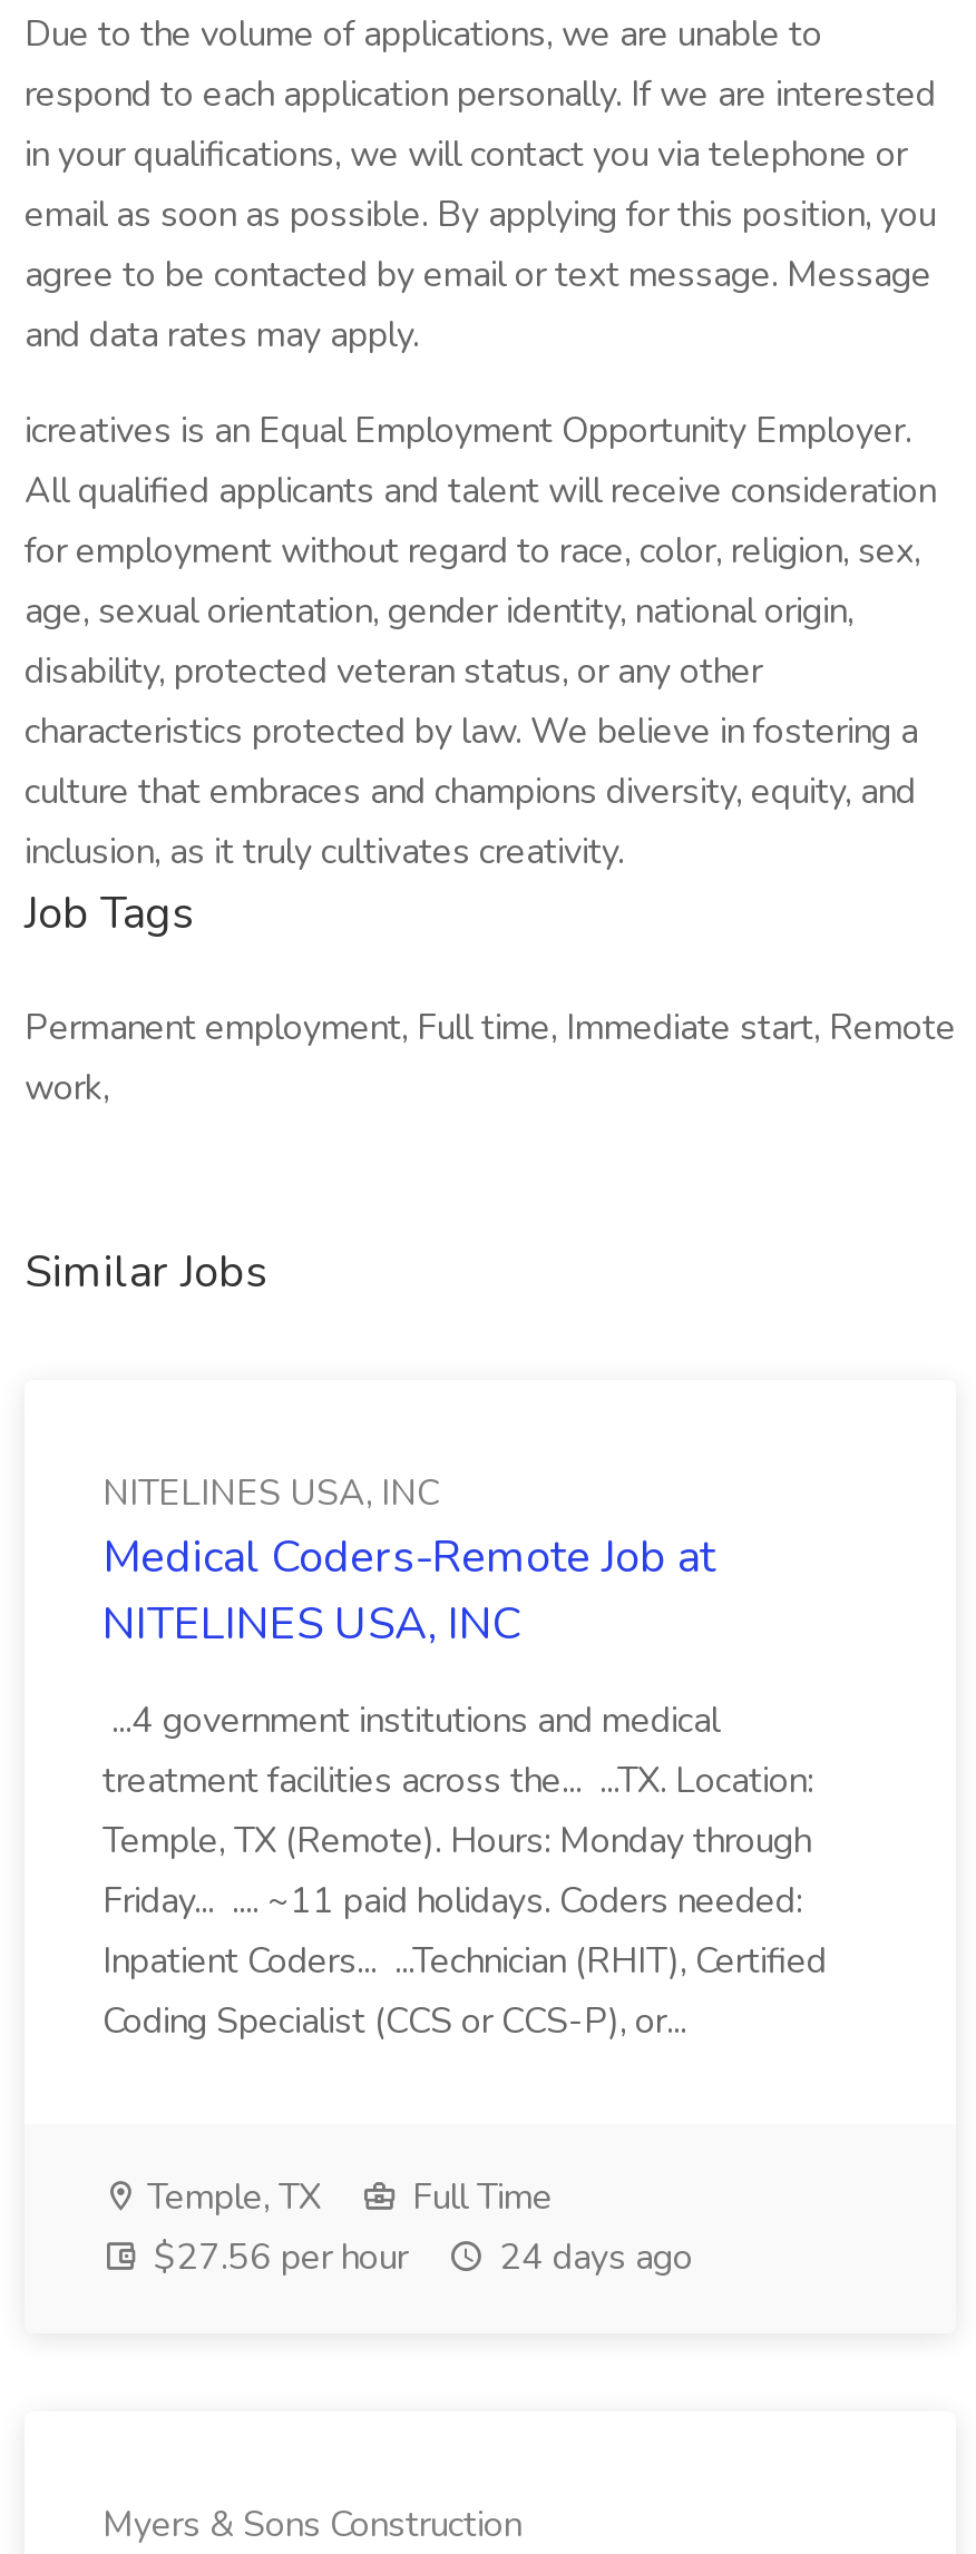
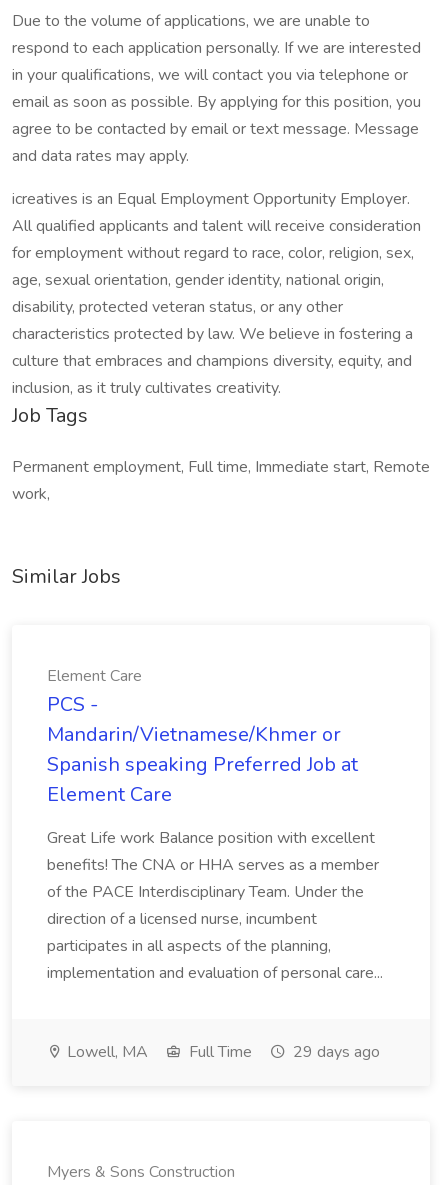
- NITELINES USA, INC
- Medical Coders-Remote Job at
- NITELINES USA, INC
+ Element Care
+ PCS -
+ Mandarin/Vietnamese/Khmer or
+ Spanish speaking Preferred Job at
+ Element Care

- ...4 government institutions and medical
- treatment facilities across the... ...TX. Location:
- Temple, TX (Remote). Hours: Monday through
- Friday... .... ~11 paid holidays. Coders needed:
- Inpatient Coders... ...Technician (RHIT), Certified
- Coding Specialist (CCS or CCS-P), or...
+ Great Life work Balance position with excellent
+ benefits! The CNA or HHA serves as a member
+ of the PACE Interdisciplinary Team. Under the
+ direction of a licensed nurse, incumbent
+ participates in all aspects of the planning,
+ implementation and evaluation of personal care...

- Temple, TX
+ Lowell, MA

moved down: Full Time

- $27.56 per hour
- 24 days ago
+ 29 days ago
